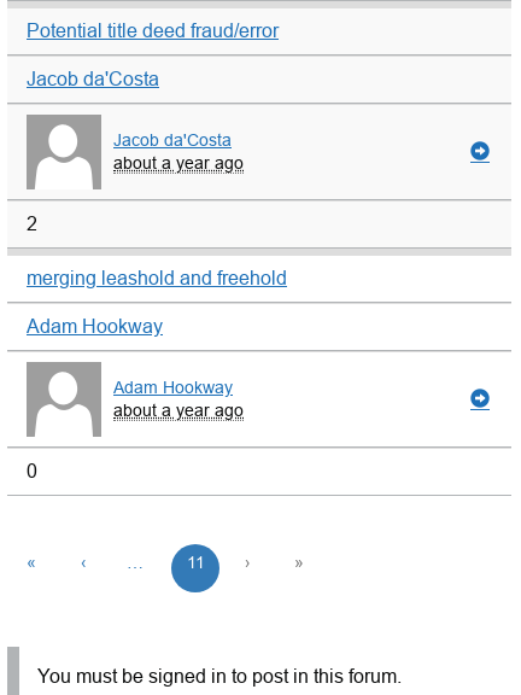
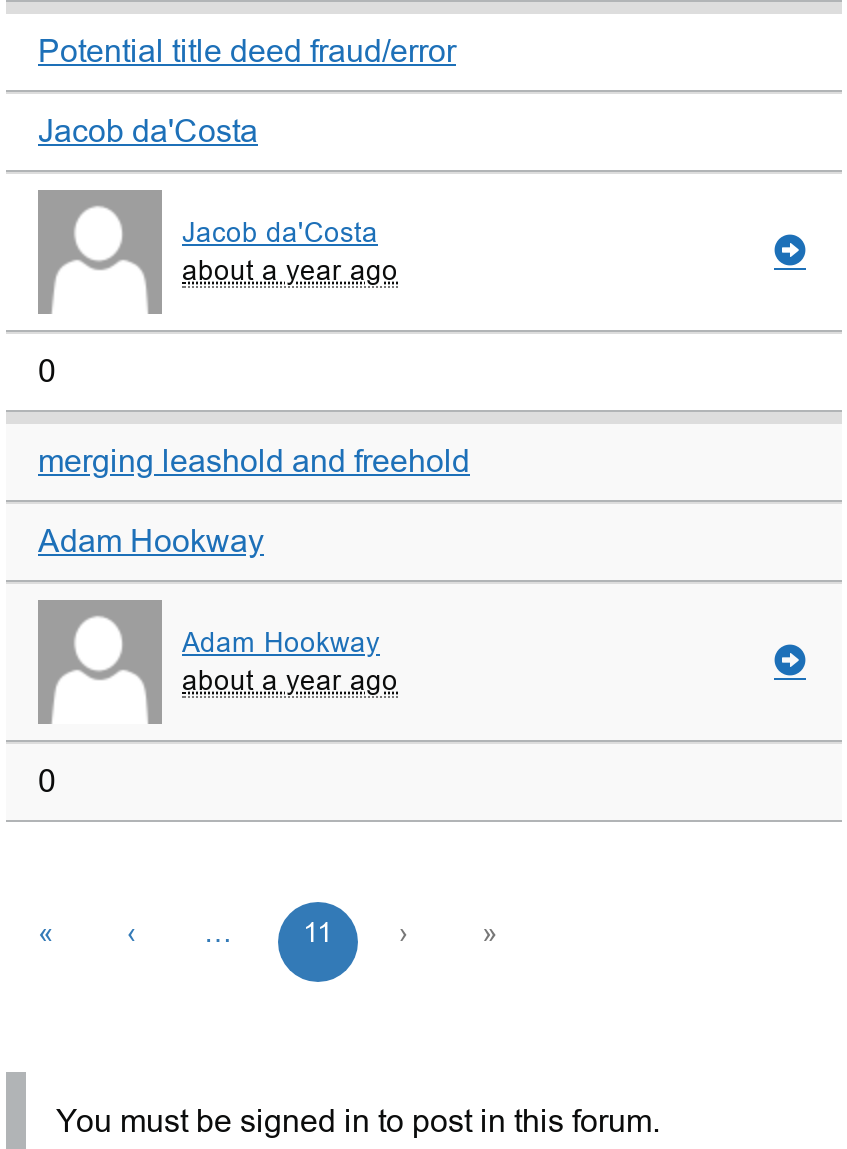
- 2
+ 0
